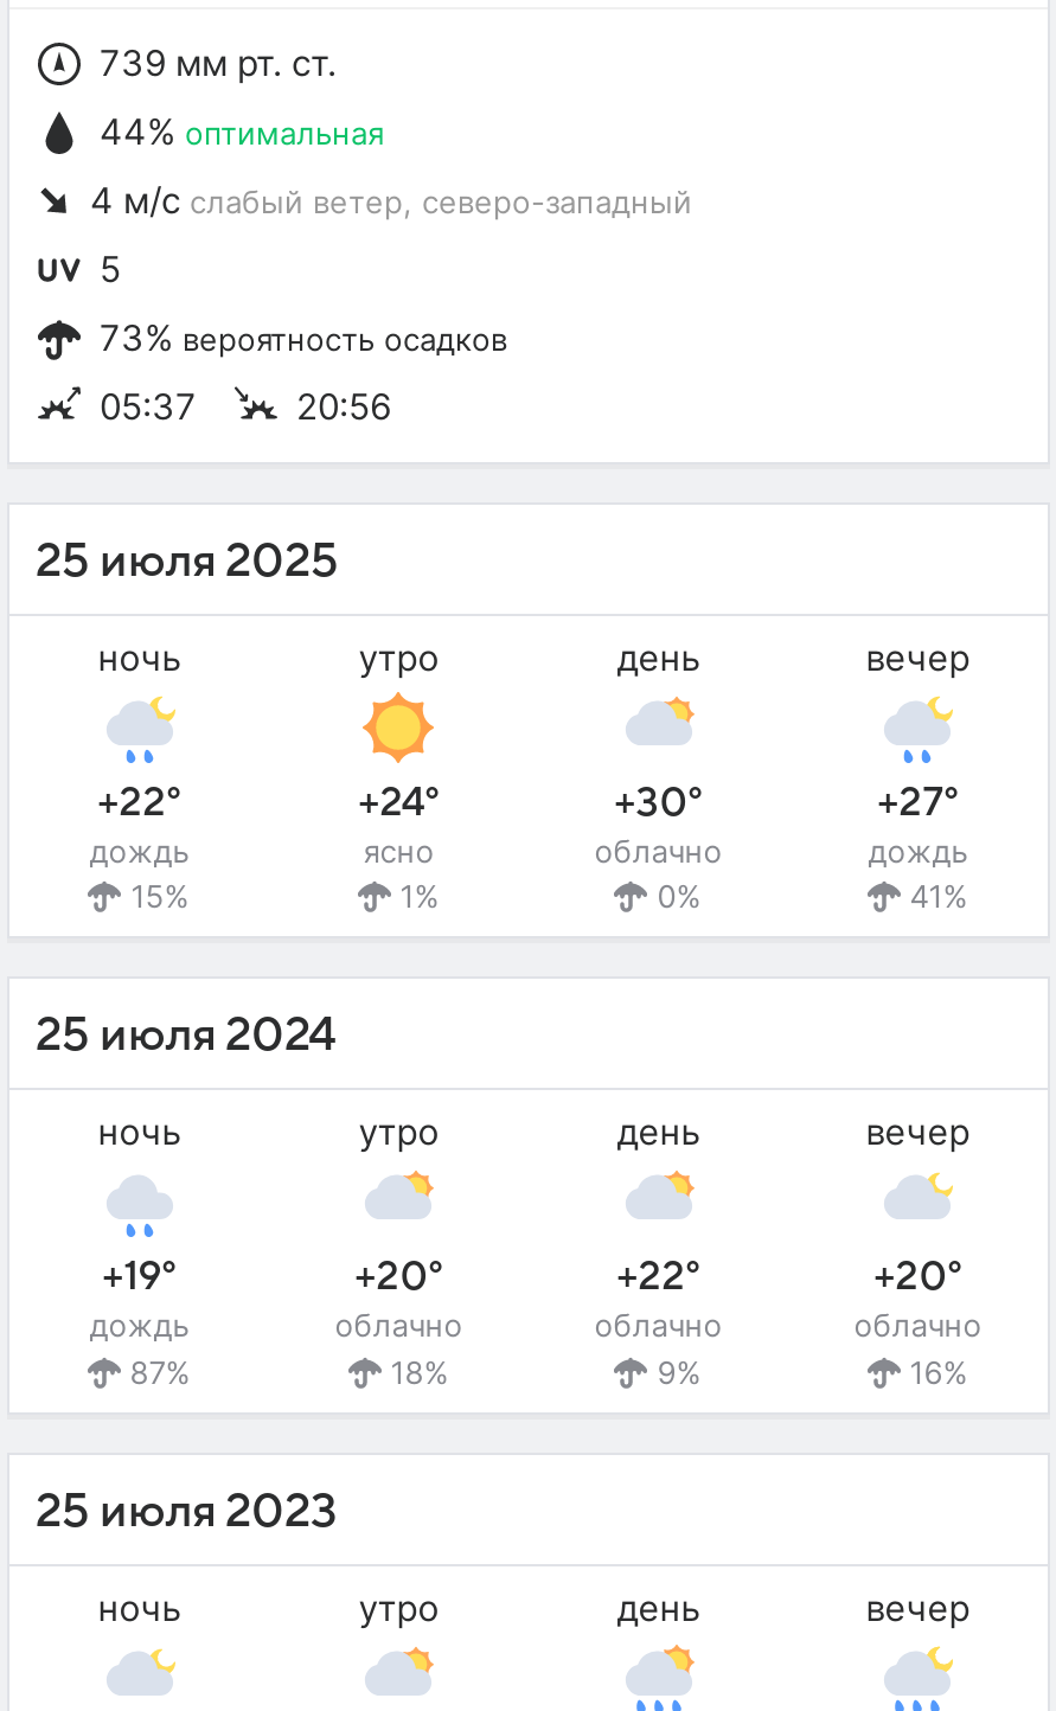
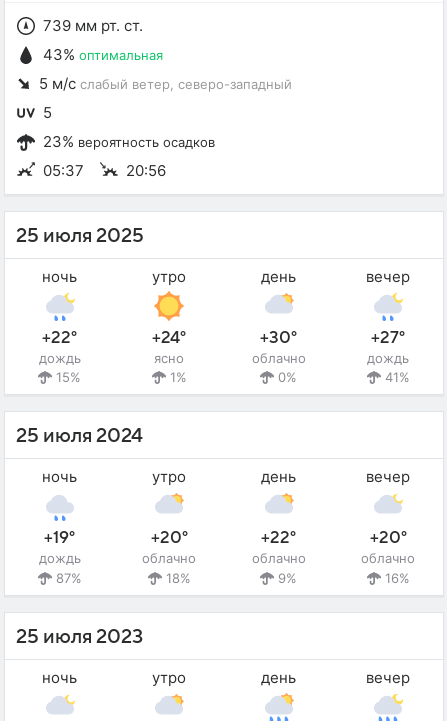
- 44% оптимальная
+ 43% оптимальная

- 4 м/с слабый ветер, северо-западный
+ 5 м/с слабый ветер, северо-западный

- 73% вероятность осадков
+ 23% вероятность осадков
